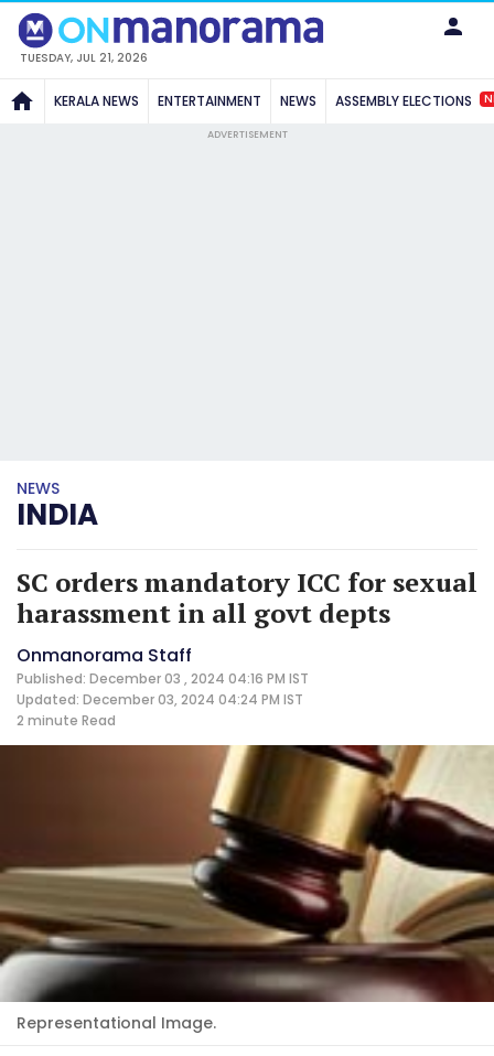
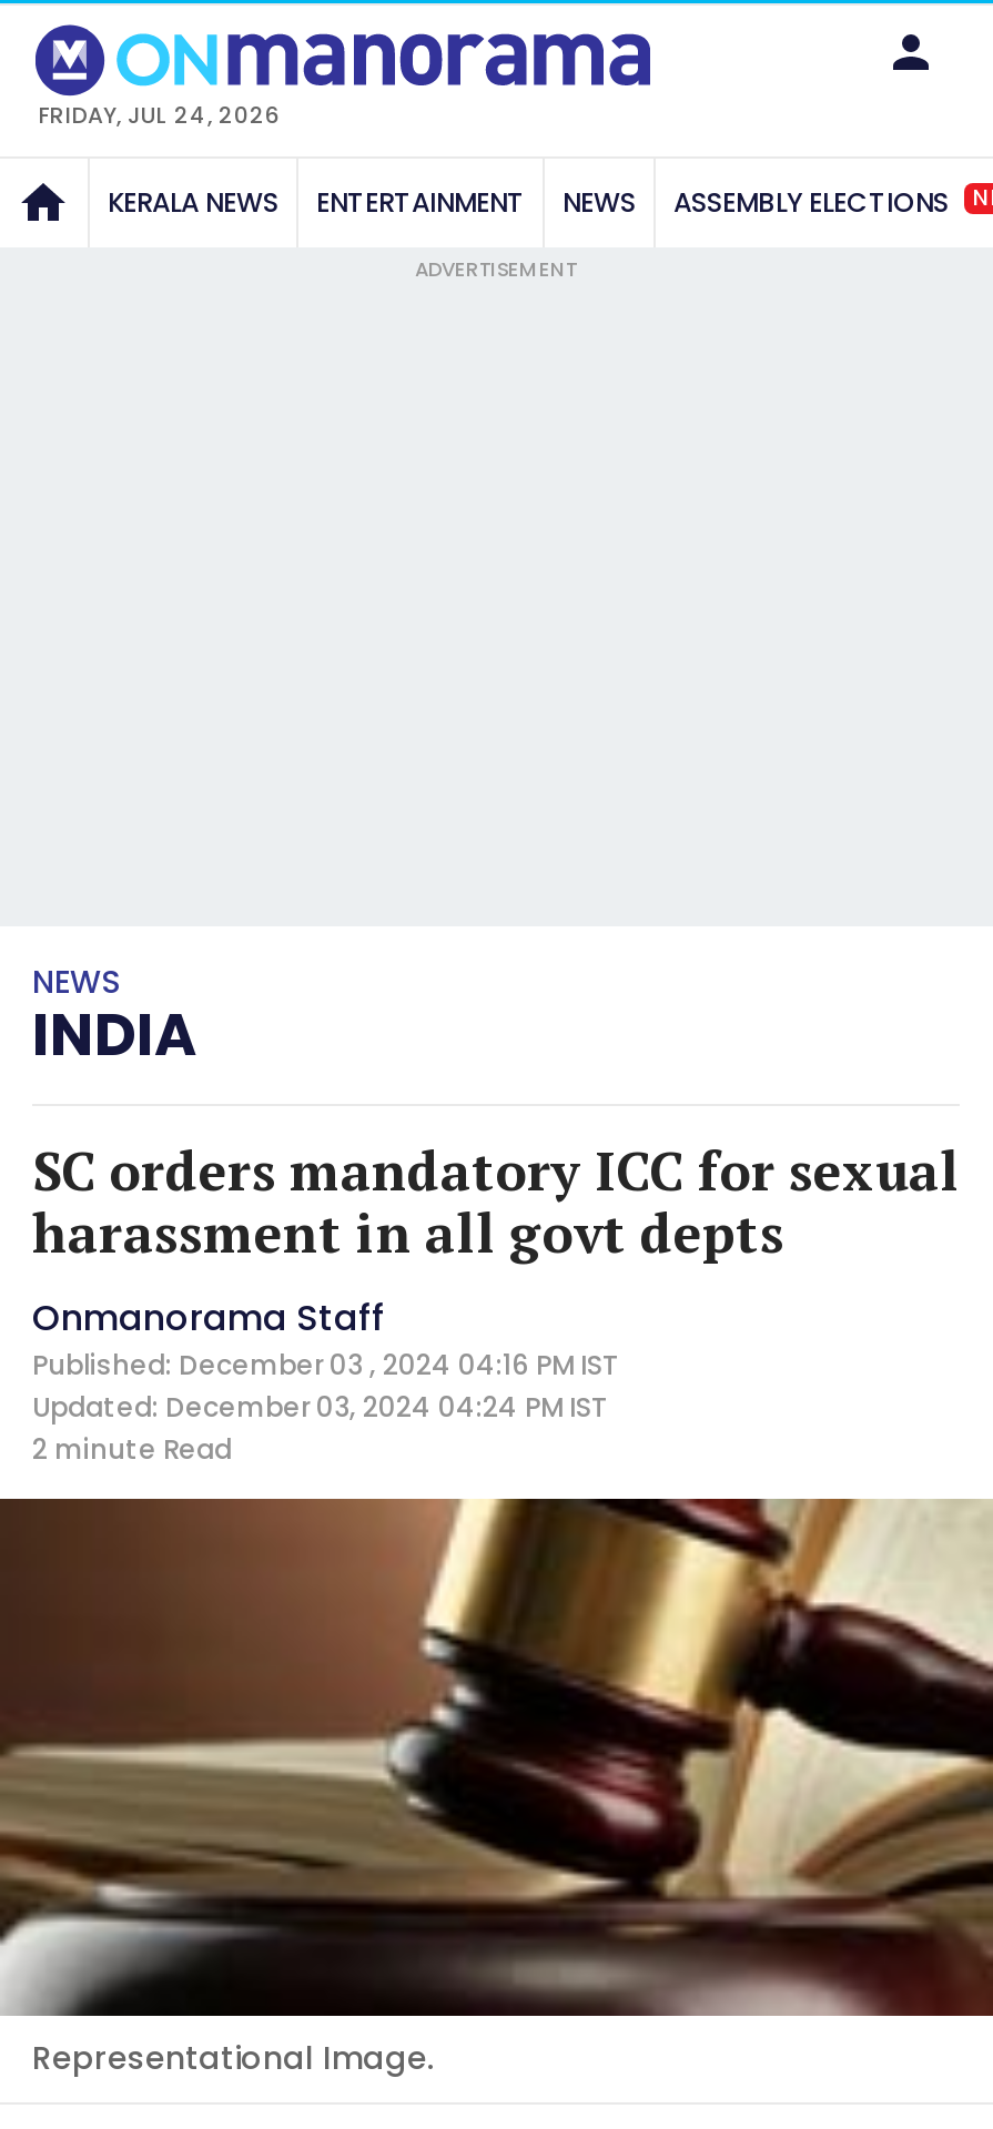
- TUESDAY, JUL 21, 2026
+ FRIDAY, JUL 24, 2026
